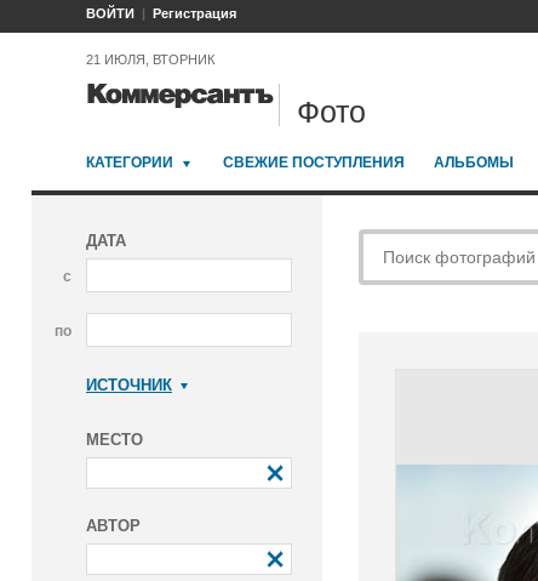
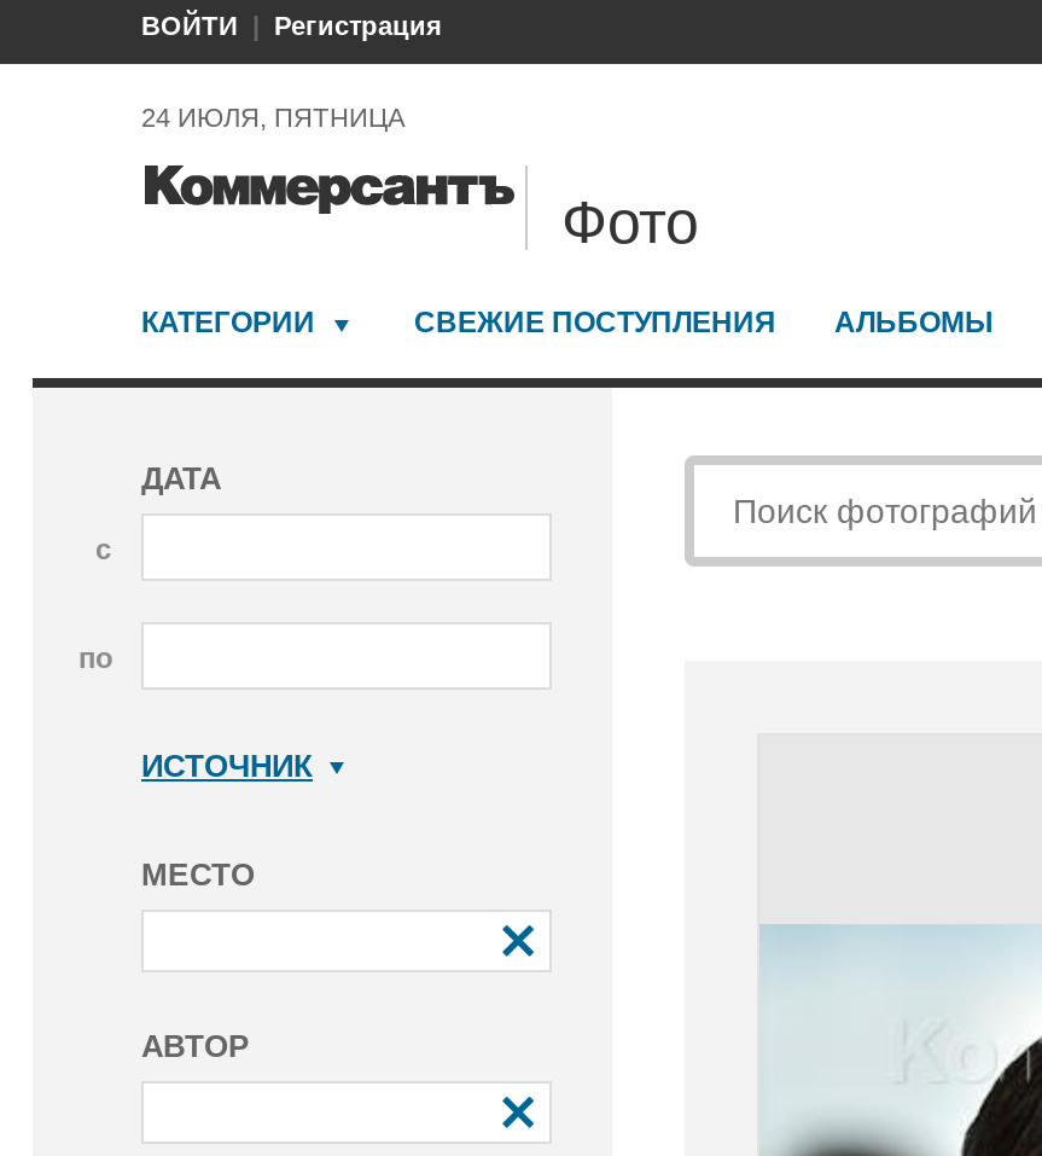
- 21 ИЮЛЯ, ВТОРНИК
+ 24 ИЮЛЯ, ПЯТНИЦА
